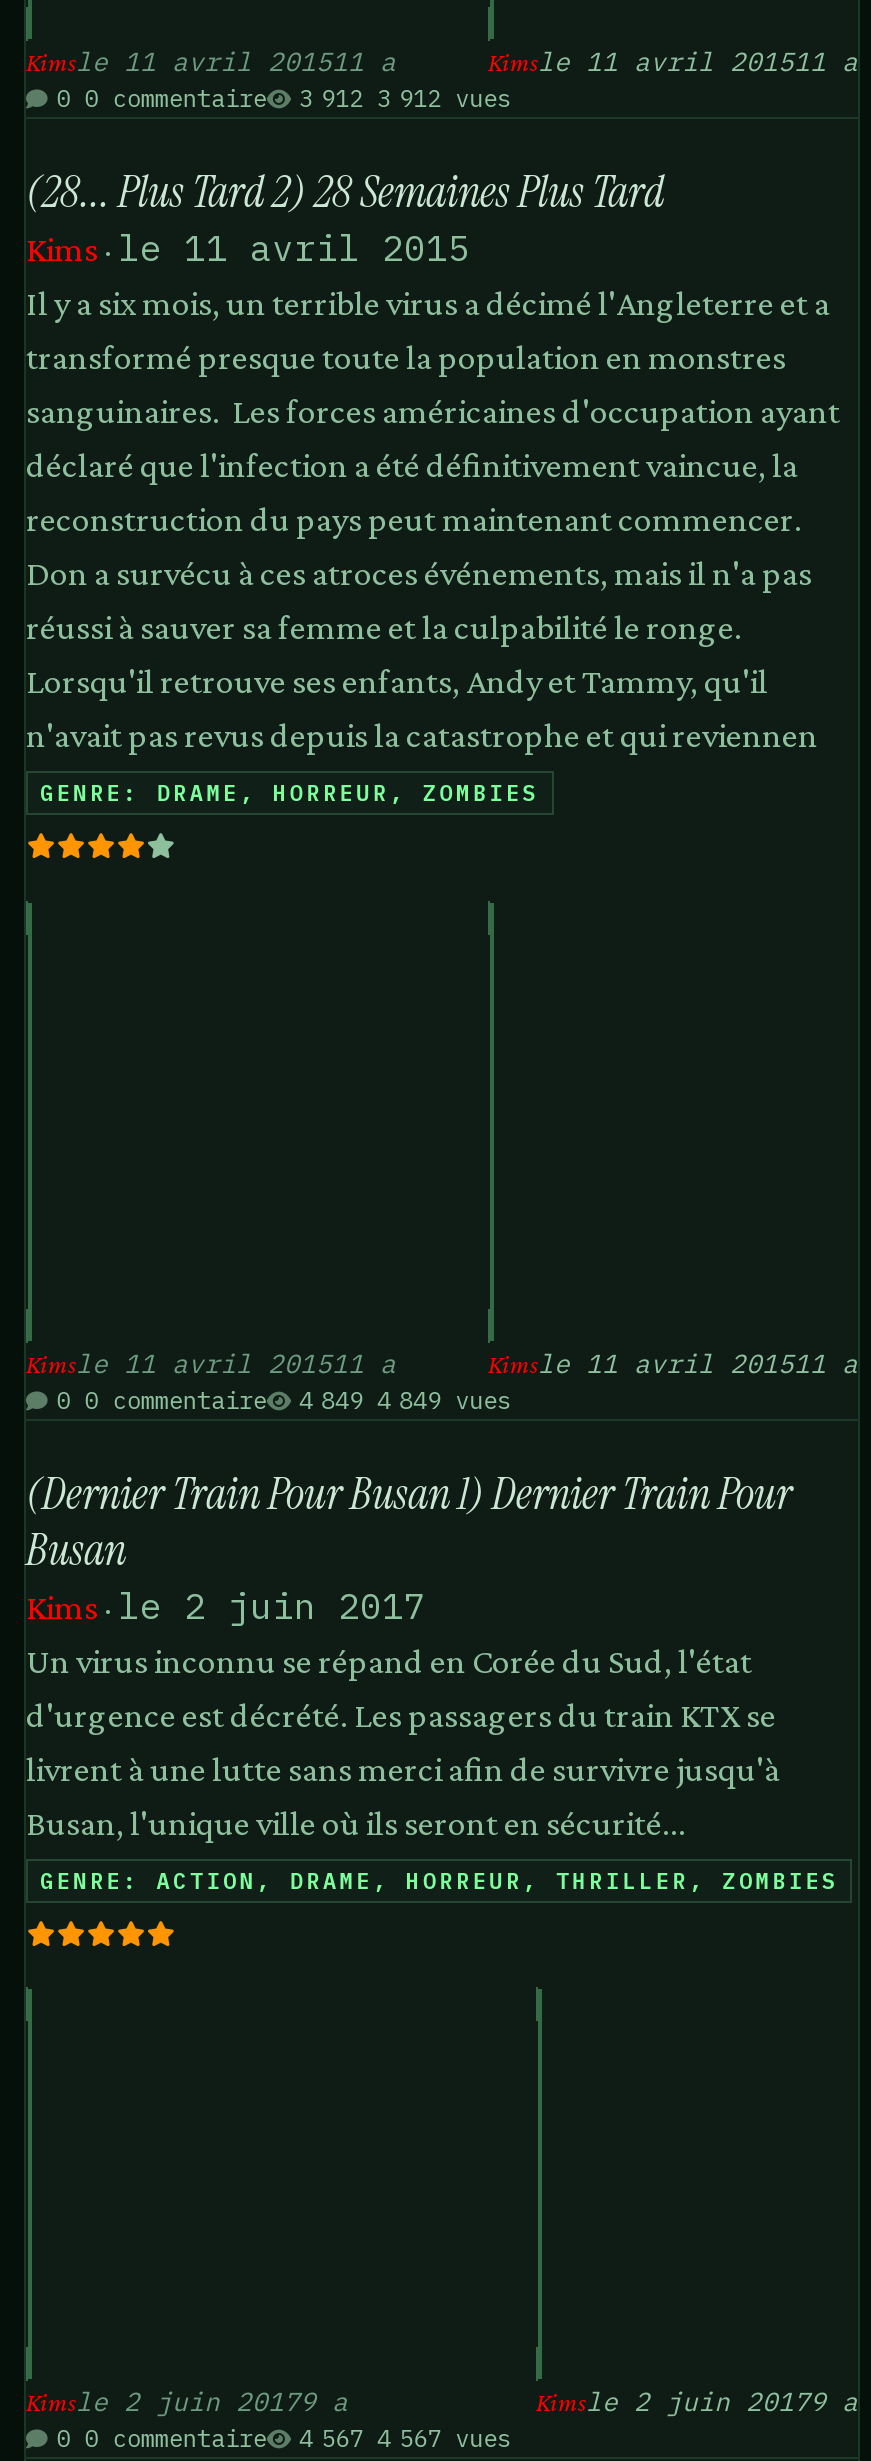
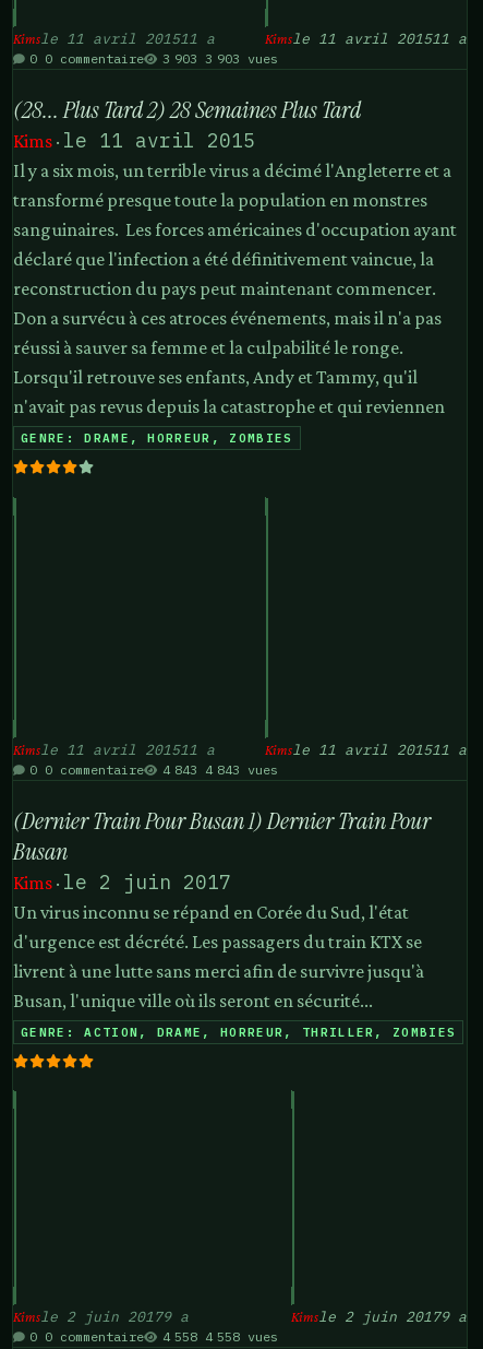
- 3 912 vues
+ 3 903 vues

- 4 849 vues
+ 4 843 vues

- 4 567 vues
+ 4 558 vues
